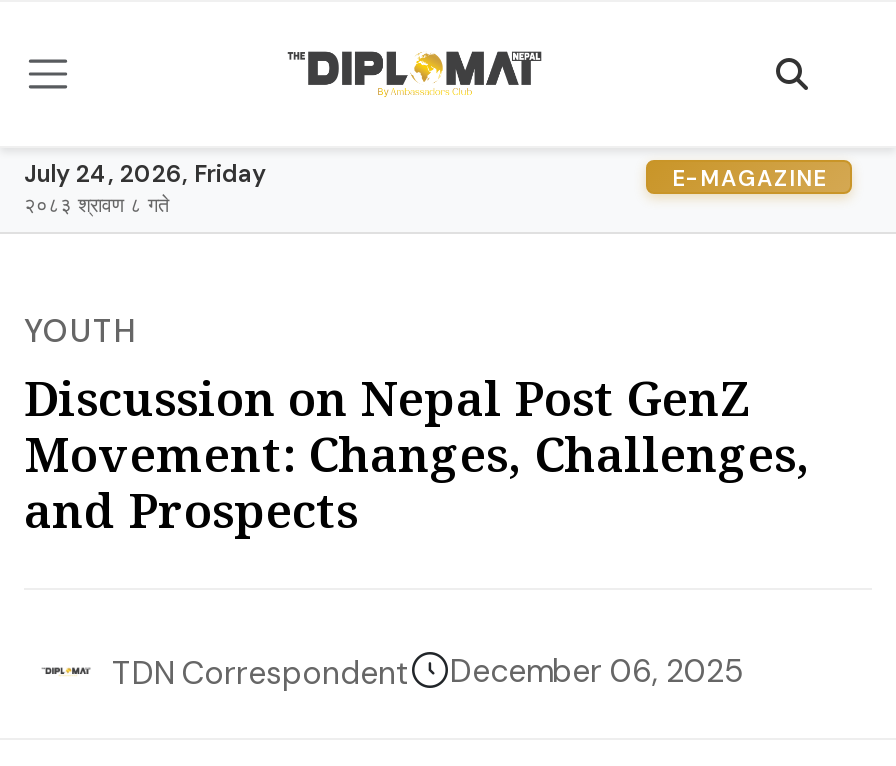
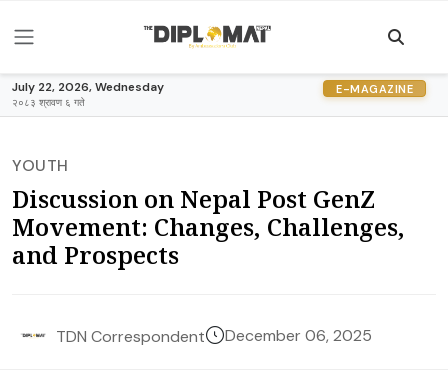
- July 24, 2026, Friday
+ July 22, 2026, Wednesday

- २०८३ श्रावण ८ गते
+ २०८३ श्रावण ६ गते
